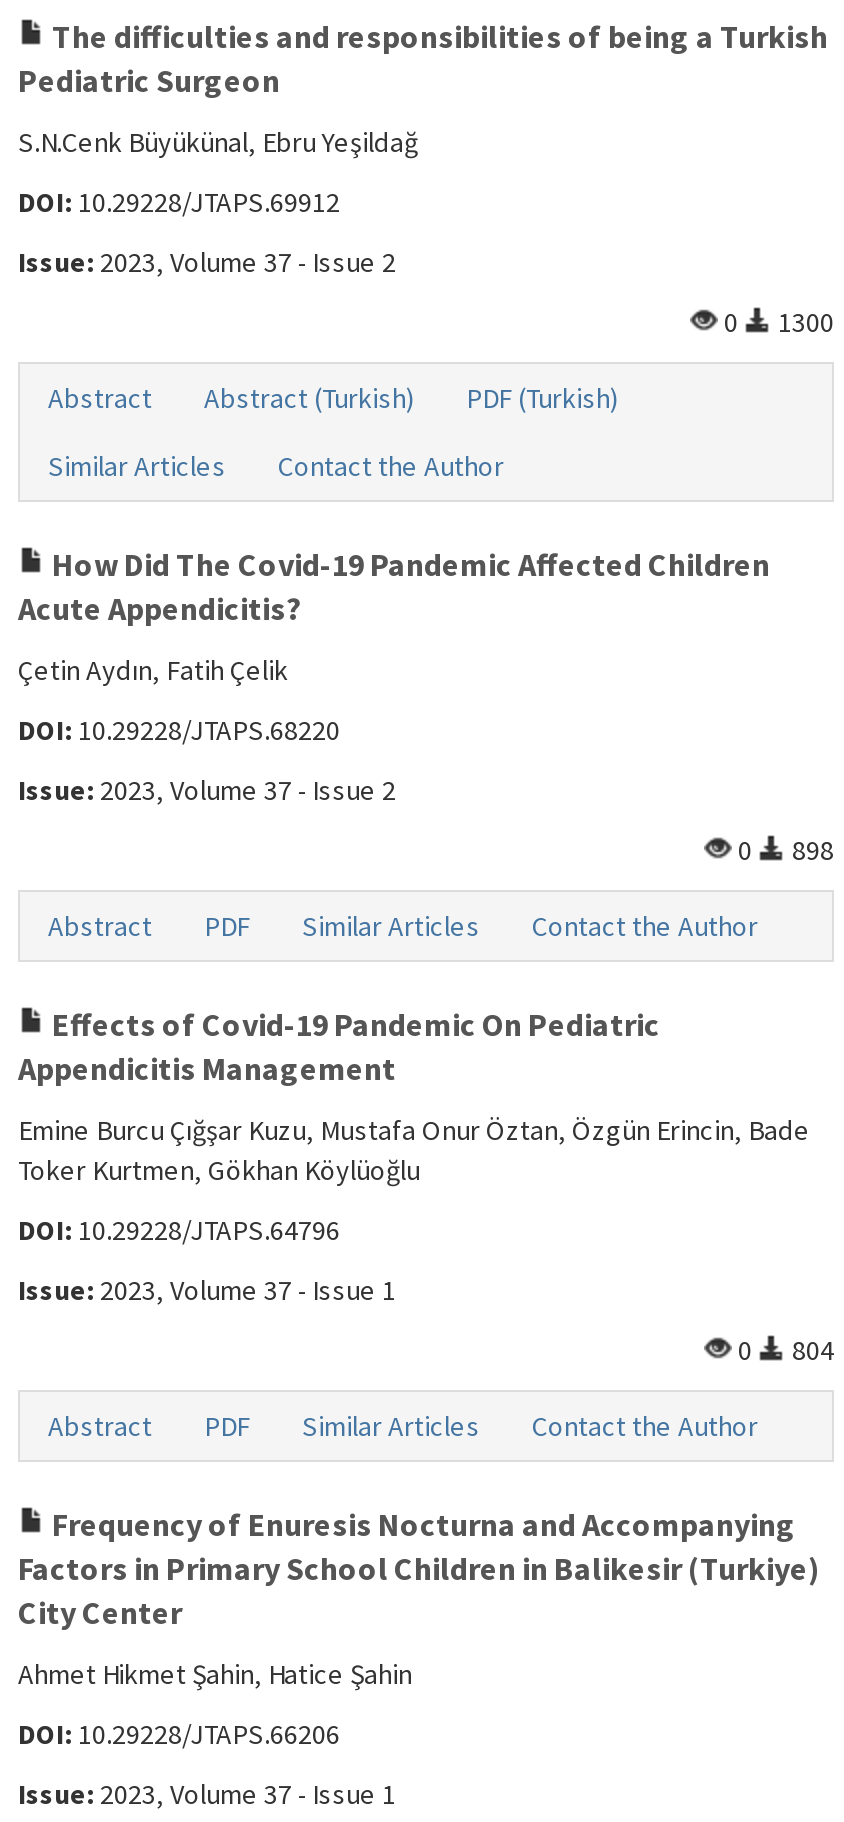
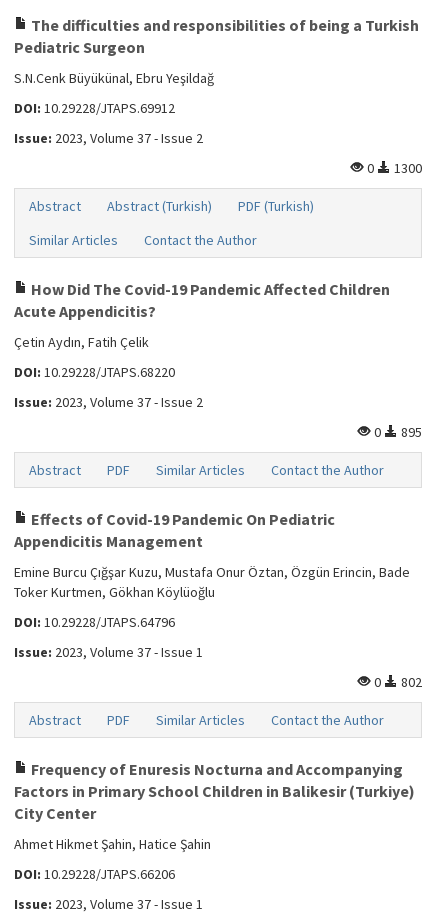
- 0 898
+ 0 895

- 0 804
+ 0 802
